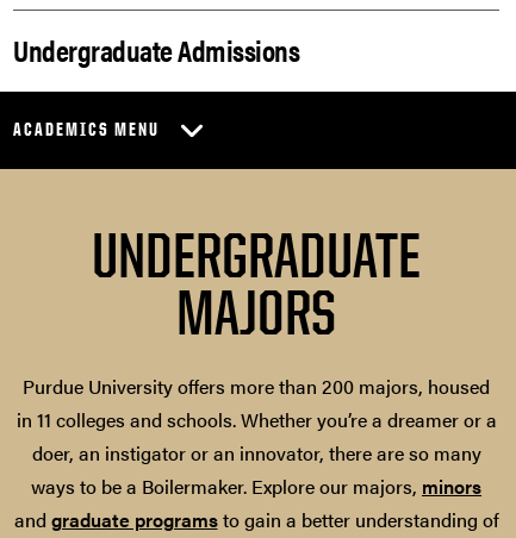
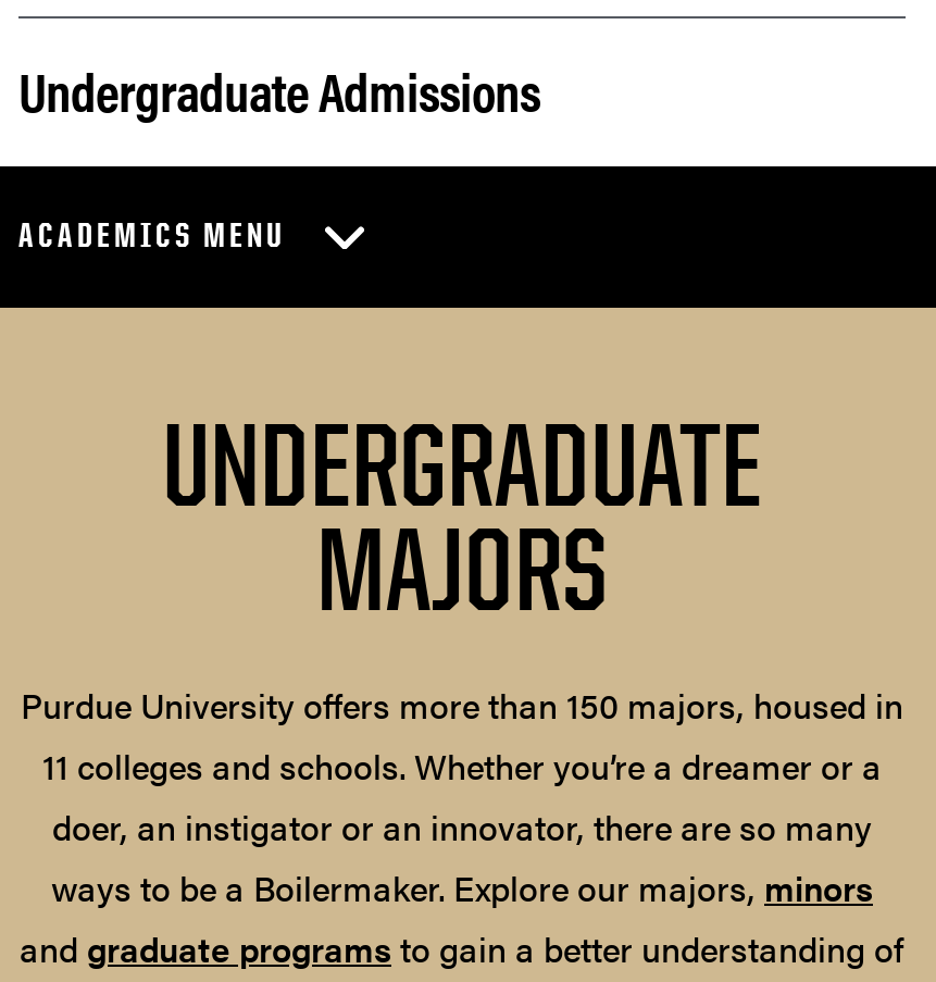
- Purdue University offers more than 200 majors, housed
- in 11 colleges and schools. Whether you’re a dreamer or a
+ Purdue University offers more than 150 majors, housed in
+ 11 colleges and schools. Whether you’re a dreamer or a
